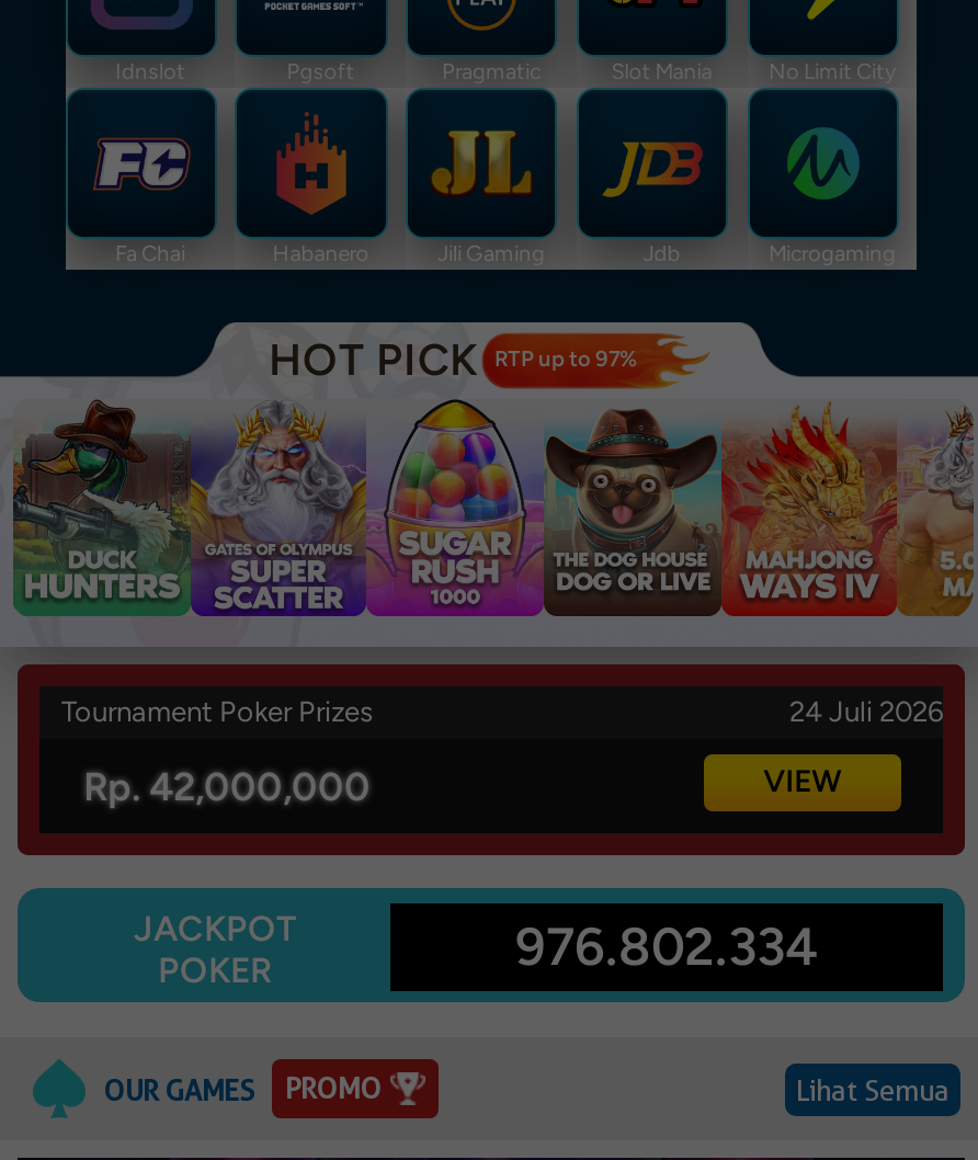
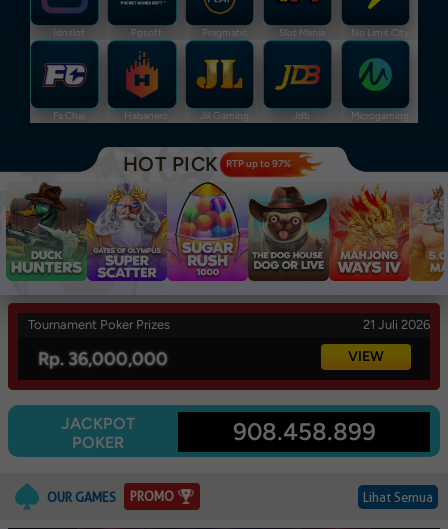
- 24 Juli 2026
+ 21 Juli 2026

- Rp. 42,000,000
+ Rp. 36,000,000

- 976.802.334
+ 908.458.899
